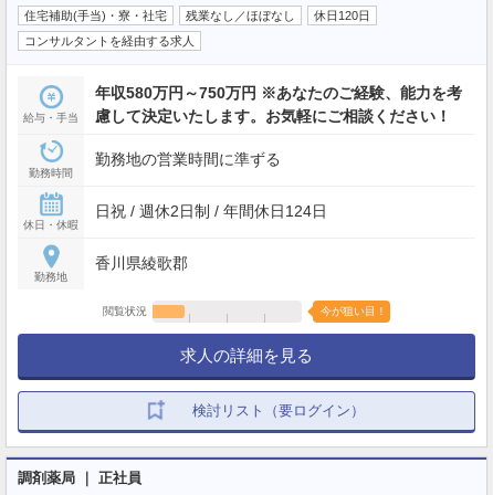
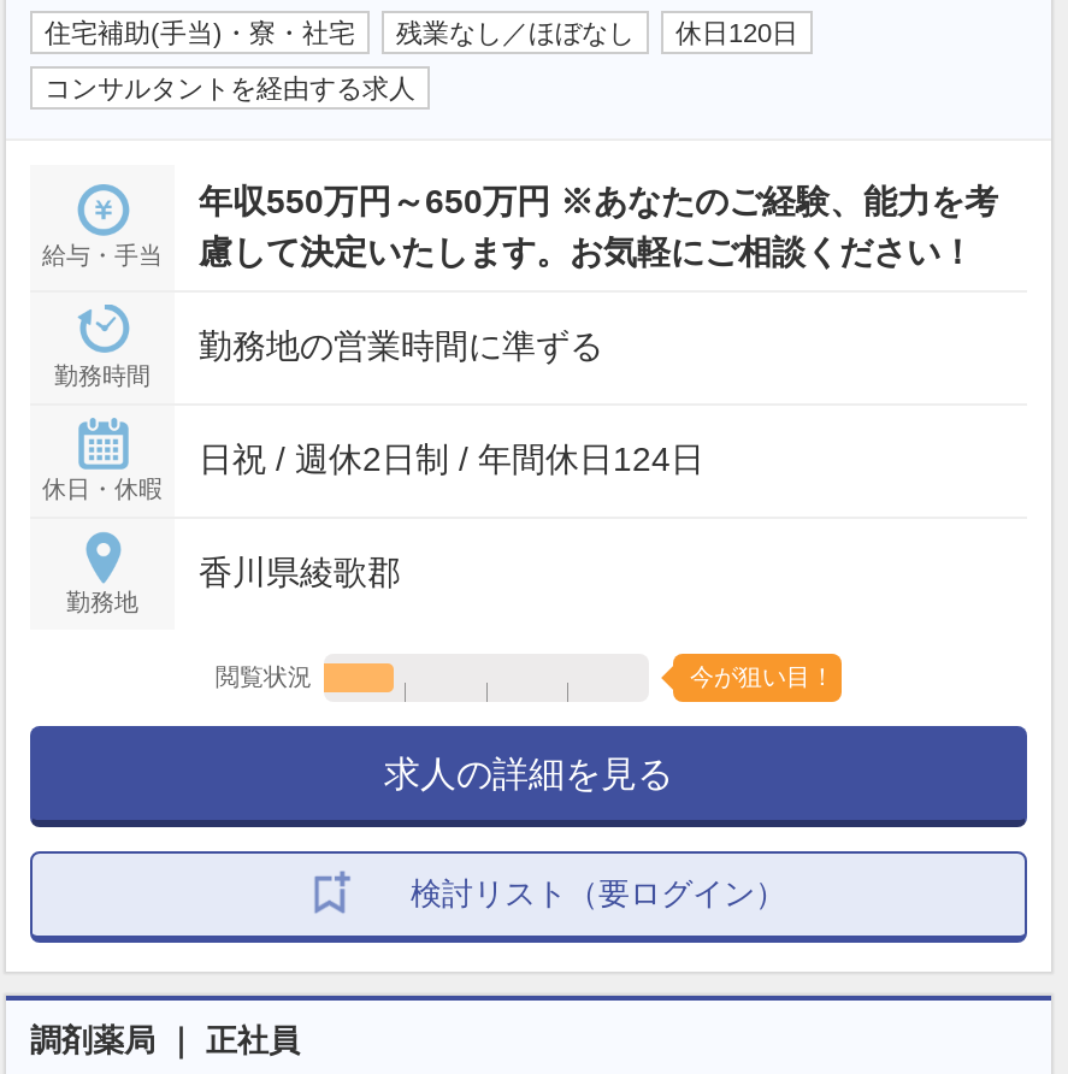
- 年収580万円～750万円 ※あなたのご経験、能力を考
+ 年収550万円～650万円 ※あなたのご経験、能力を考
